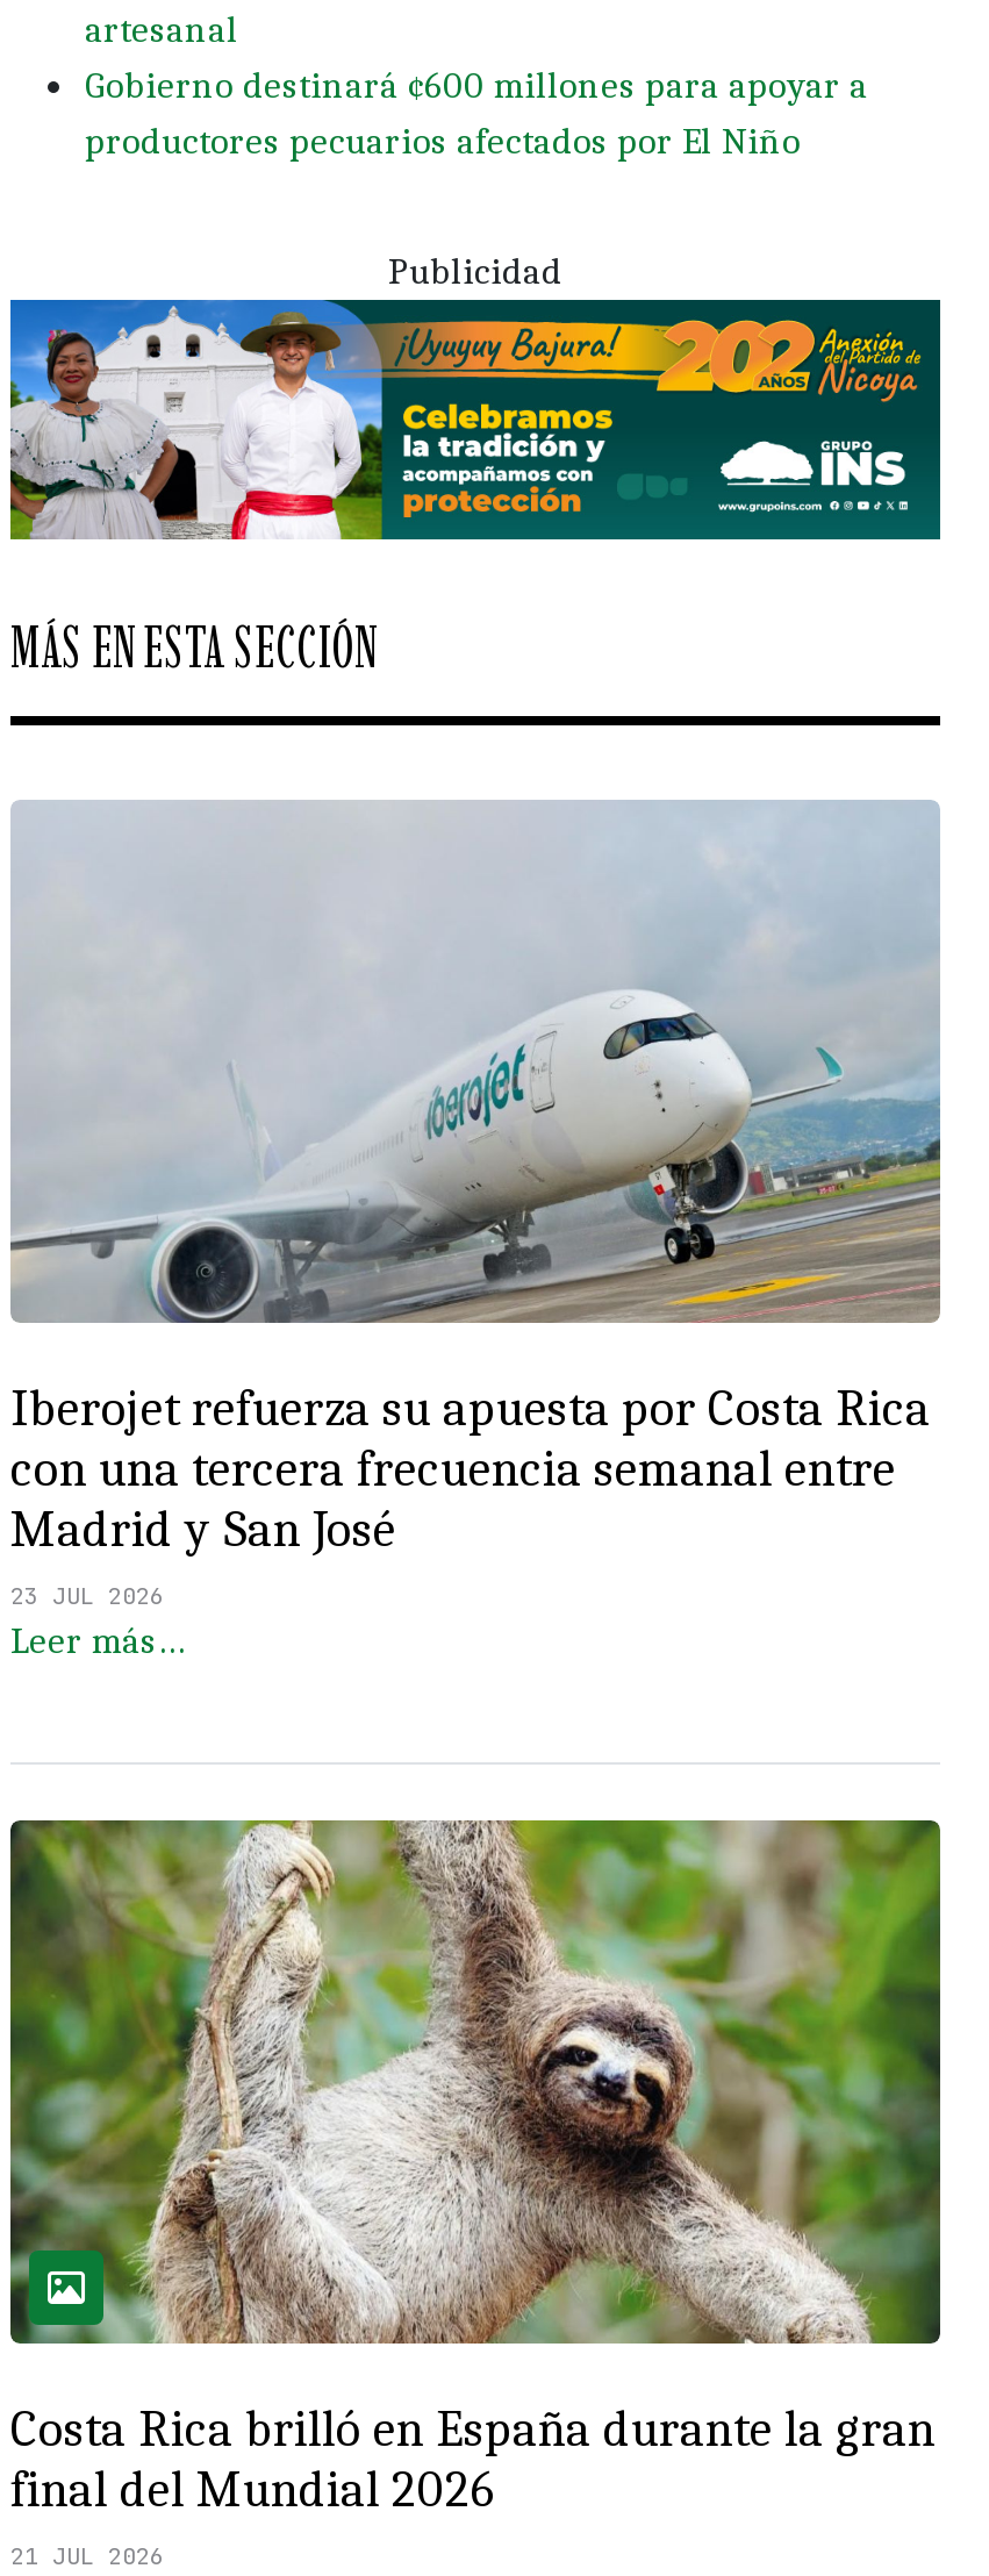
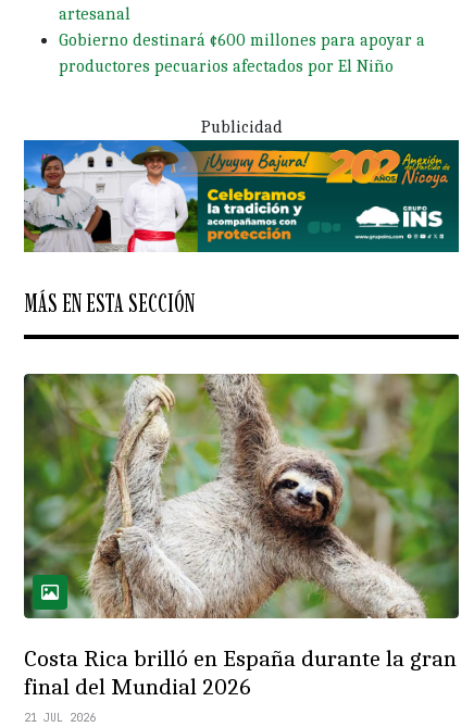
- [image]
- Iberojet refuerza su apuesta por Costa Rica
- con una tercera frecuencia semanal entre
- Madrid y San José
- 23 JUL 2026
- Leer más…
